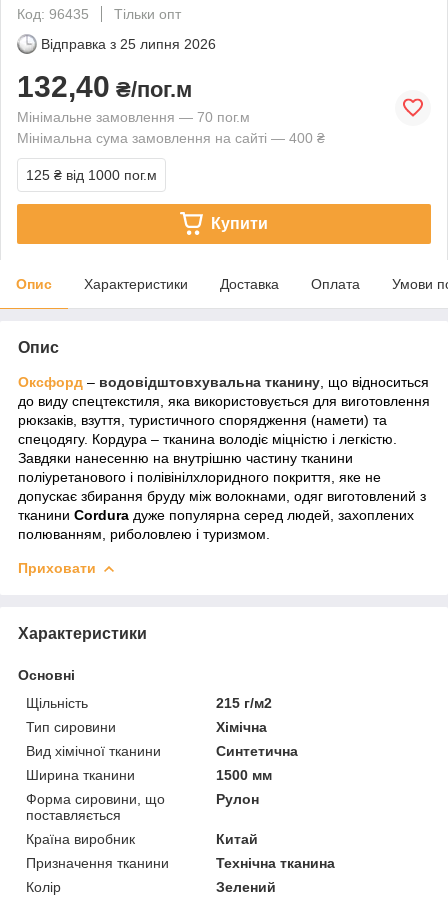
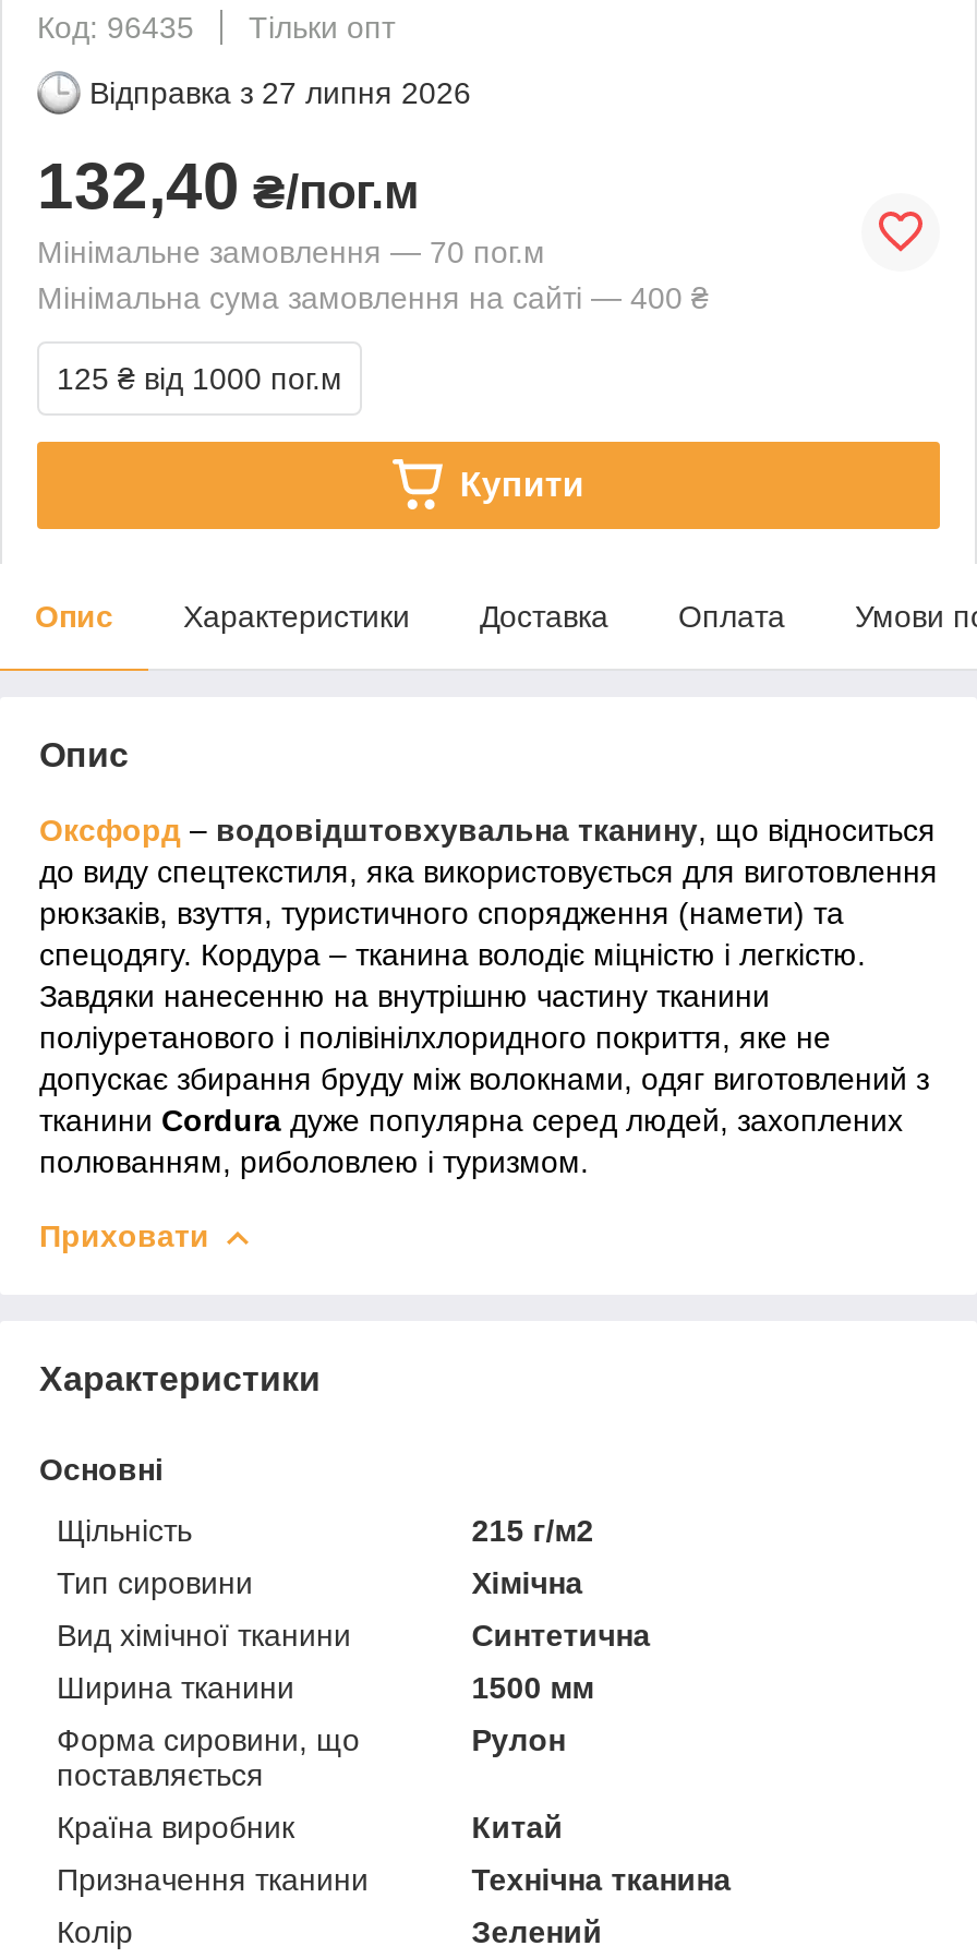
- Відправка з 25 липня 2026
+ Відправка з 27 липня 2026
